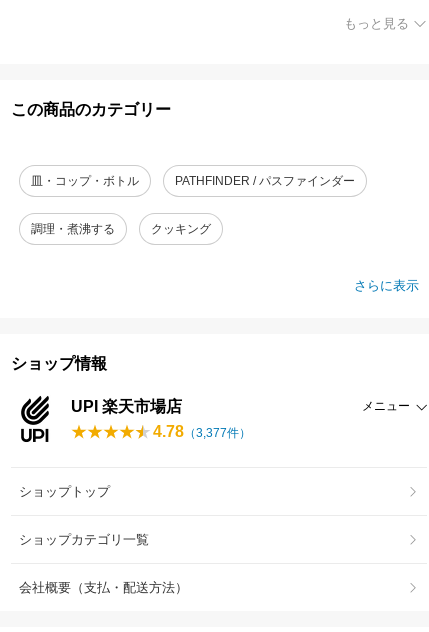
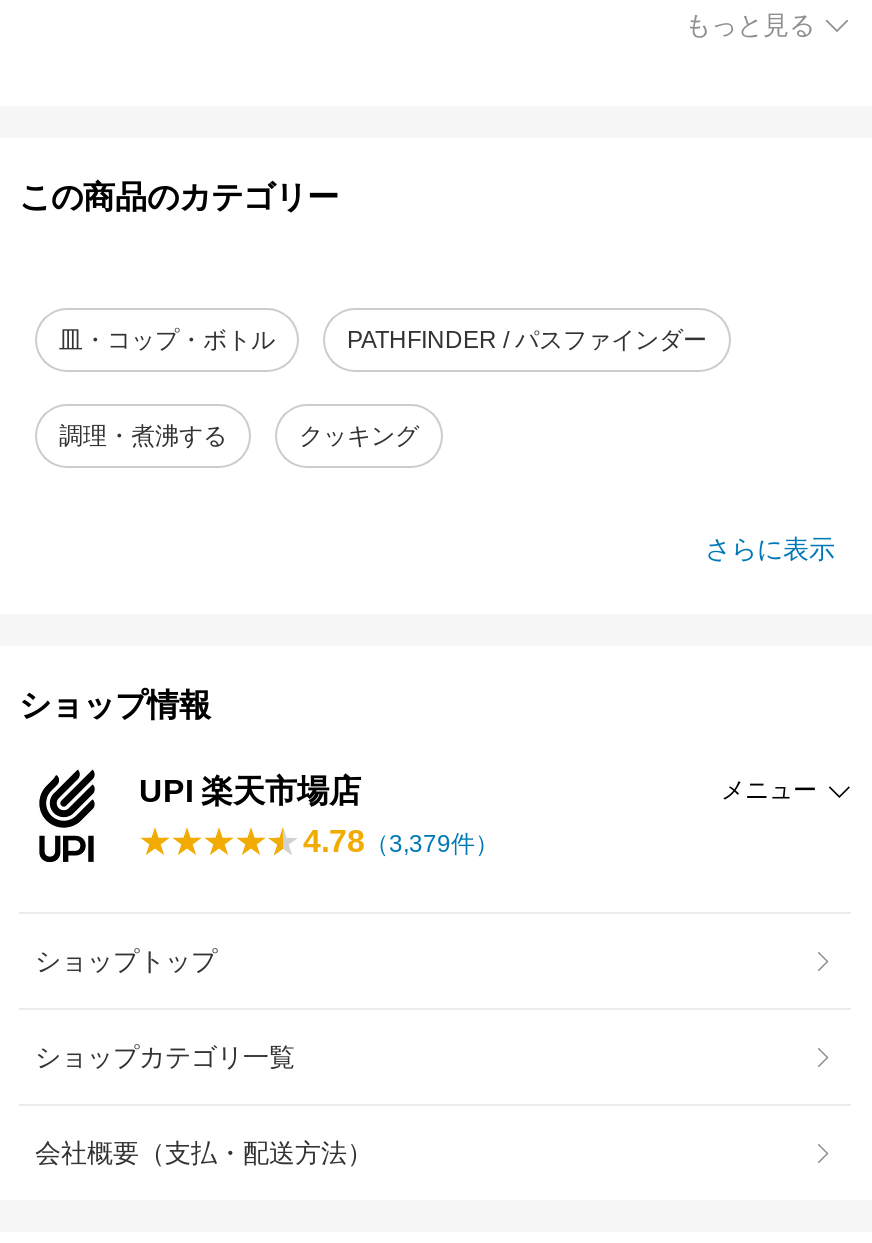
- 4.78（3,377件）
+ 4.78（3,379件）
